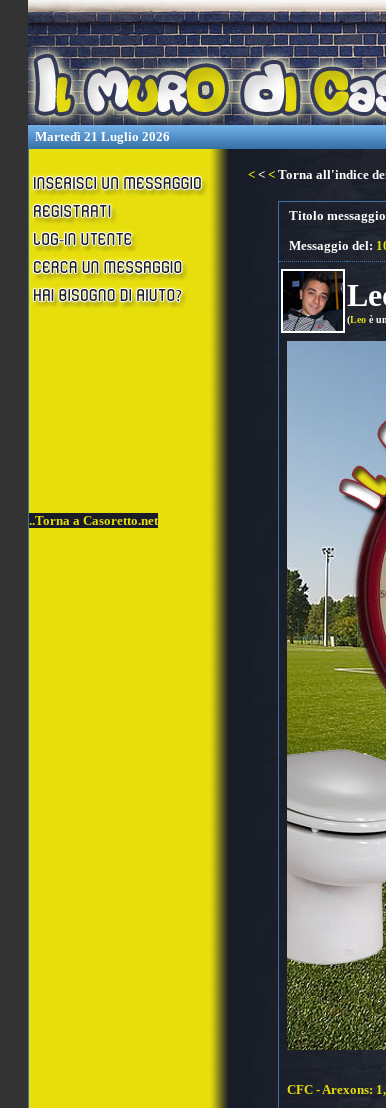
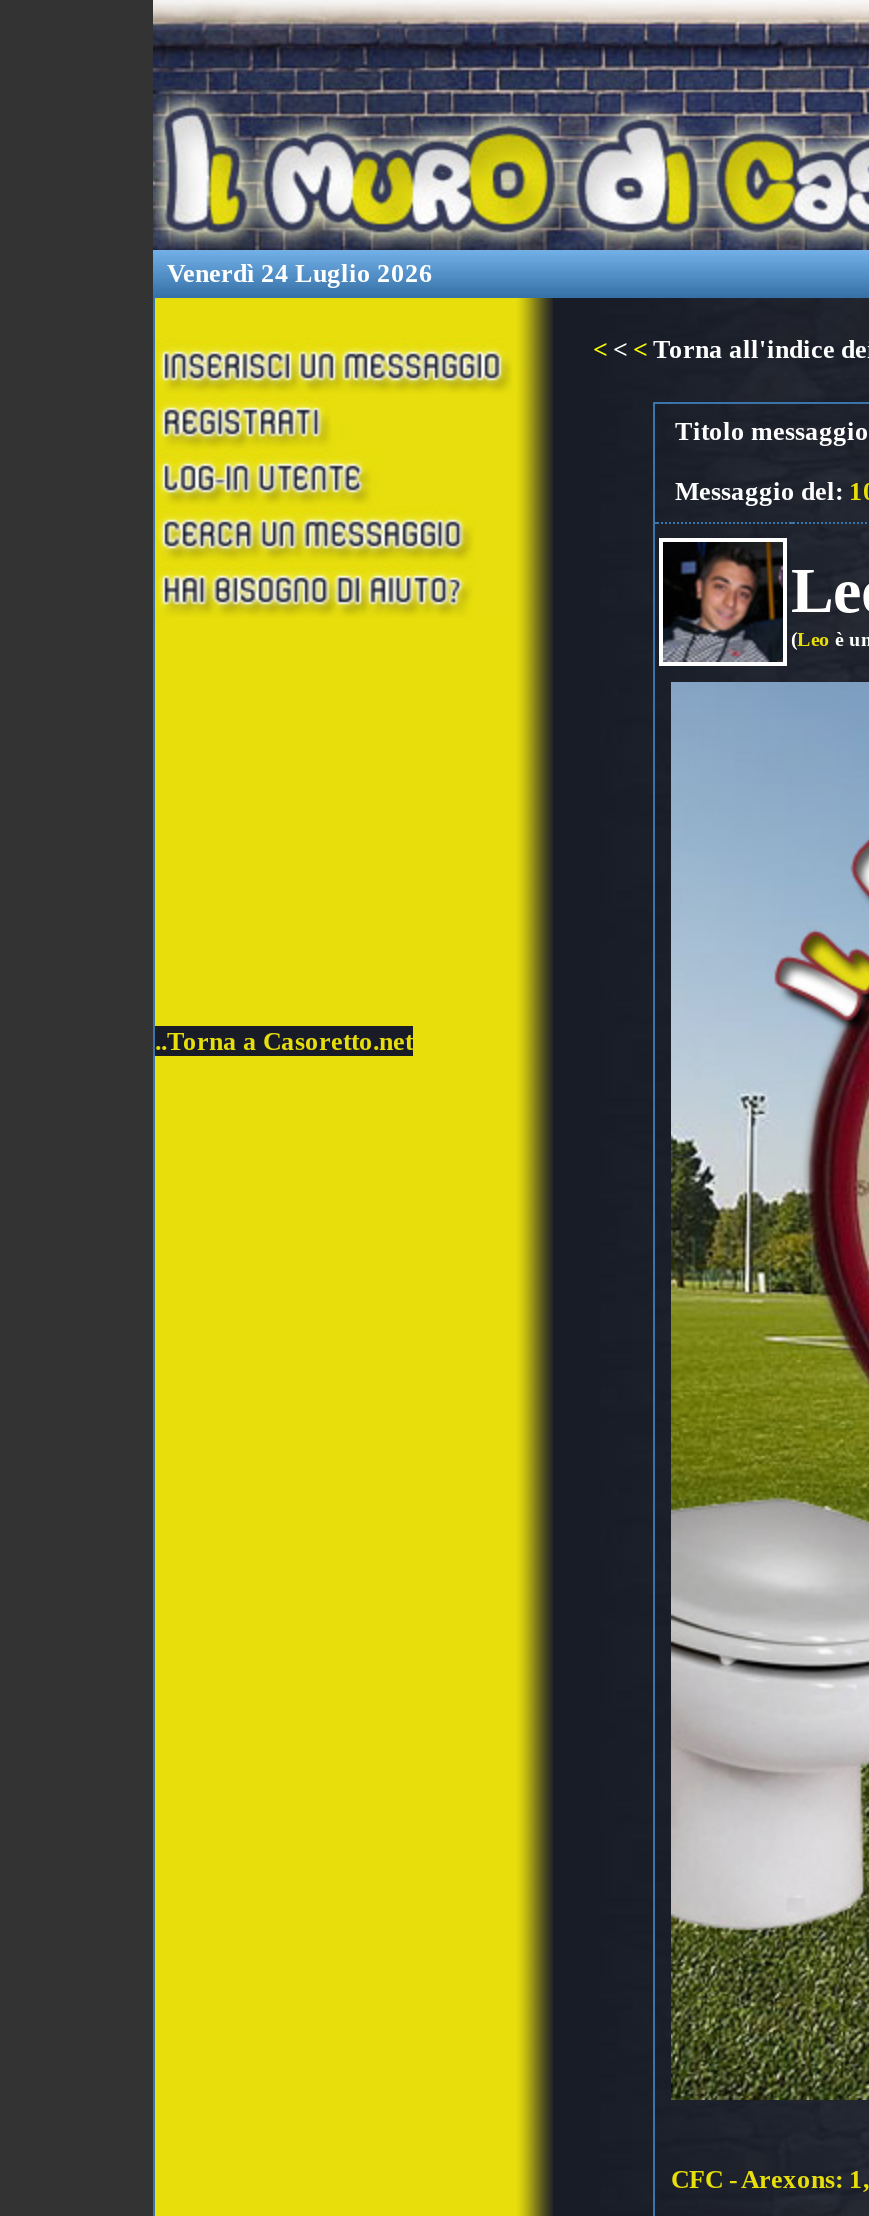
- Martedì 21 Luglio 2026
+ Venerdì 24 Luglio 2026
